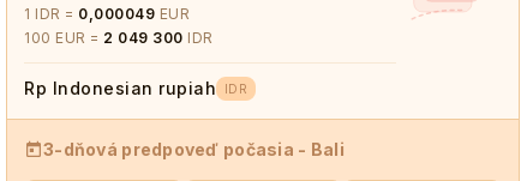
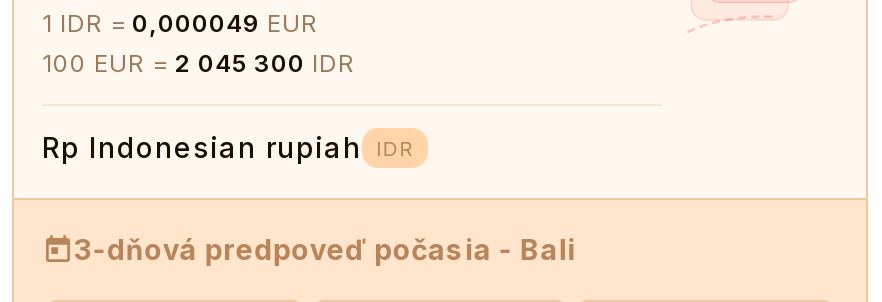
- 100 EUR = 2 049 300 IDR
+ 100 EUR = 2 045 300 IDR
